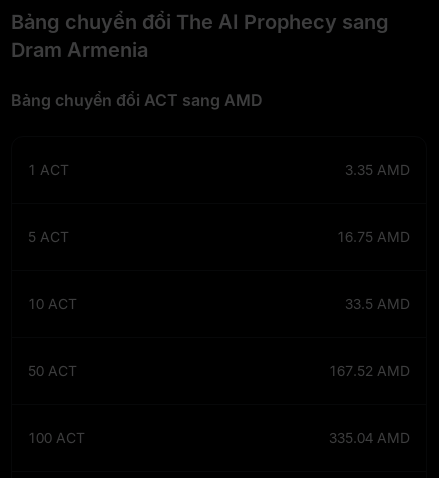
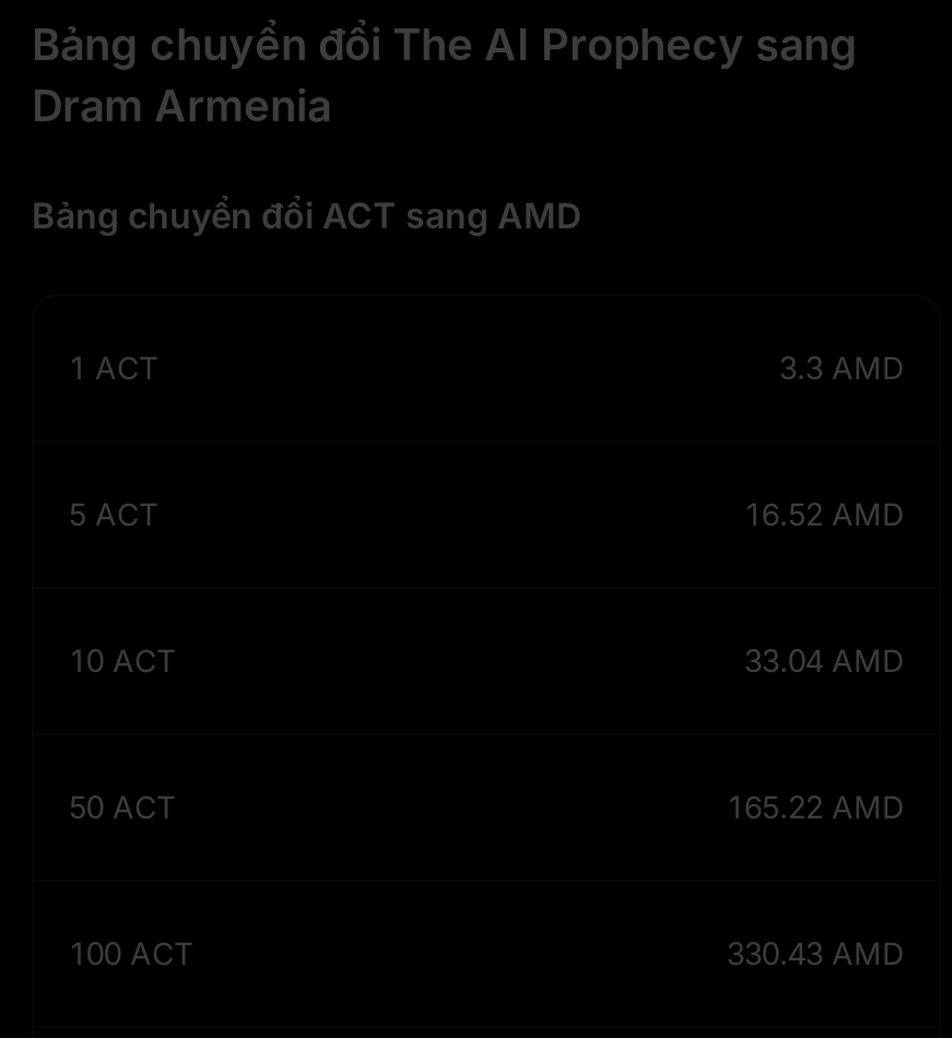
- 3.35 AMD
+ 3.3 AMD

- 16.75 AMD
+ 16.52 AMD

- 33.5 AMD
+ 33.04 AMD

- 167.52 AMD
+ 165.22 AMD

- 335.04 AMD
+ 330.43 AMD
